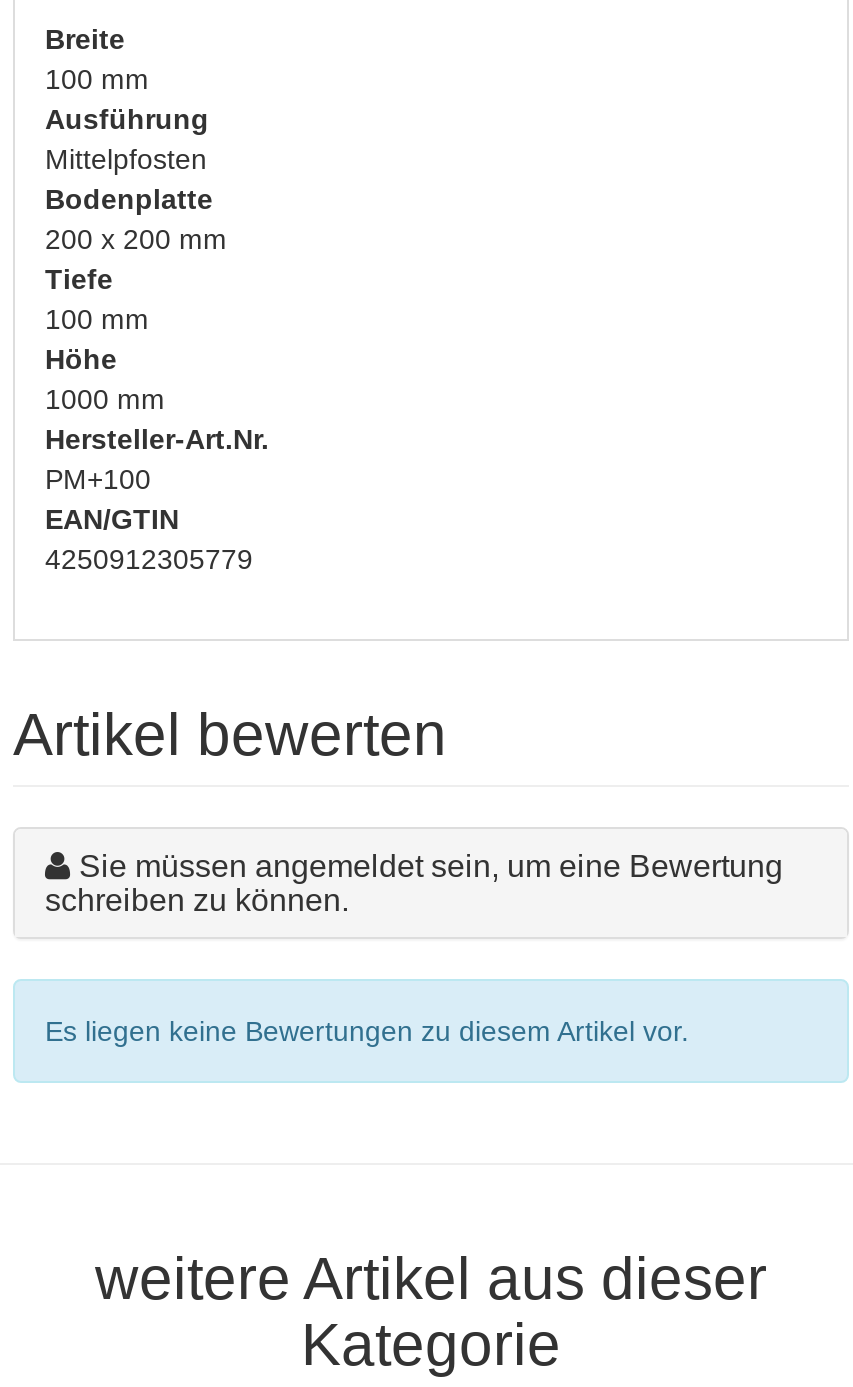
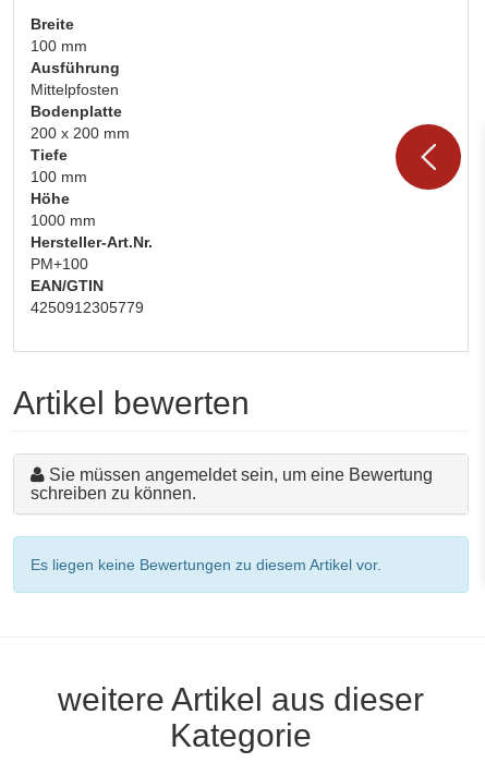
+ [image]
